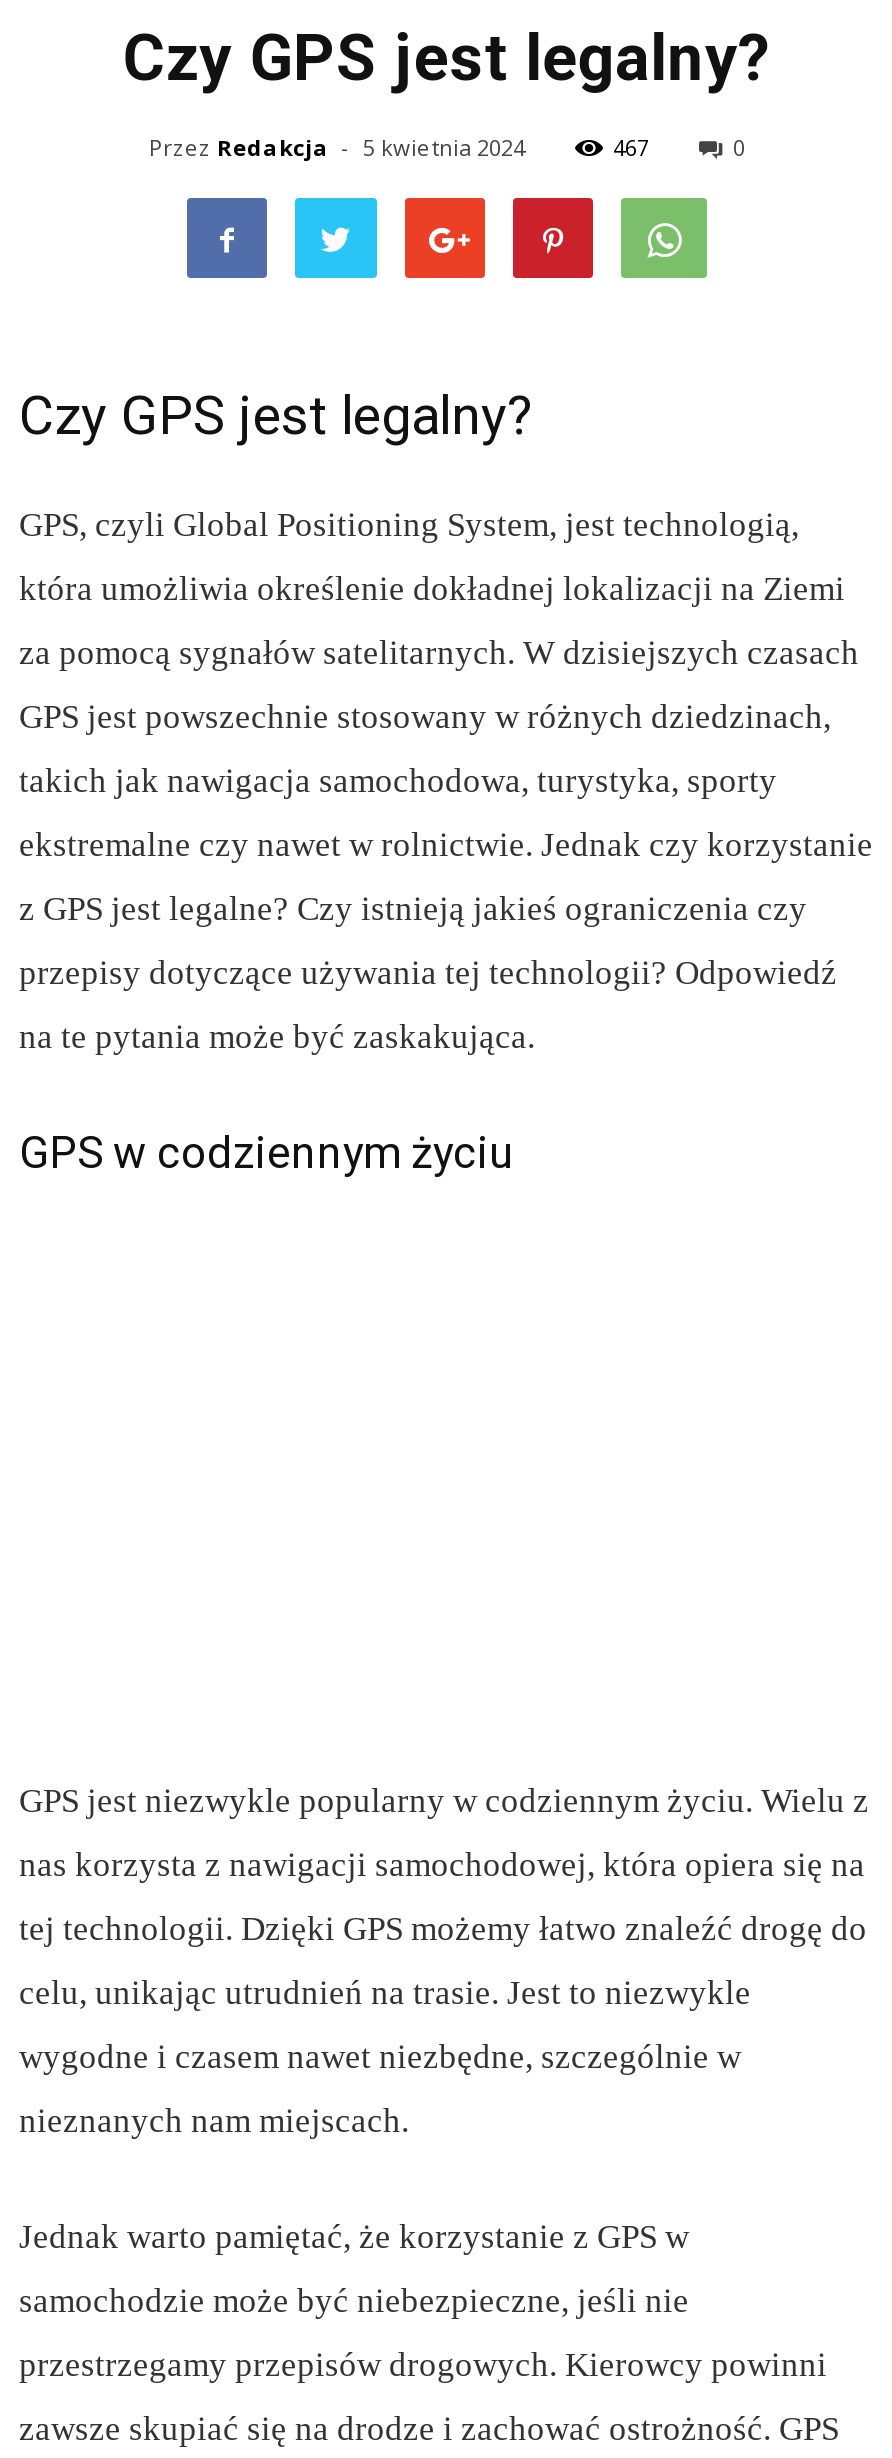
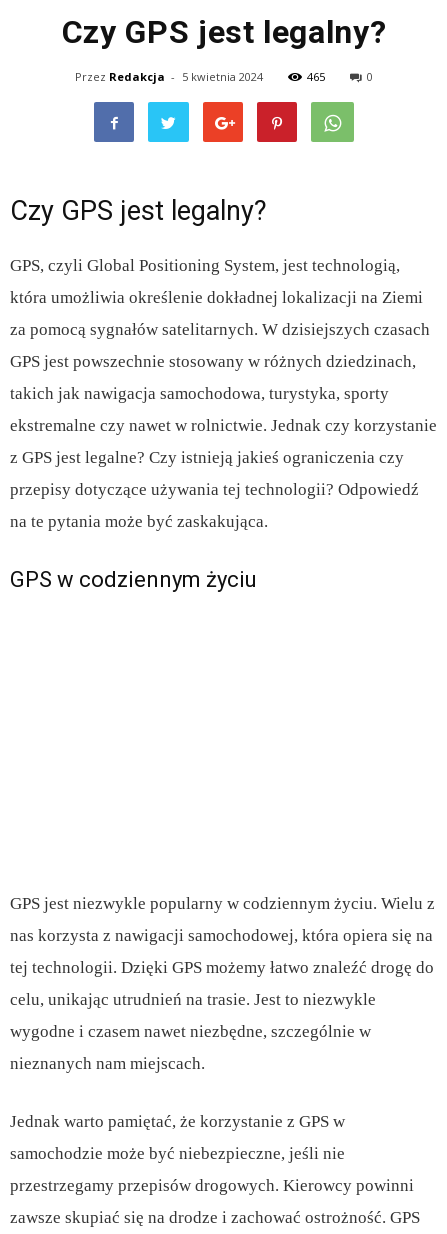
- 467
+ 465
